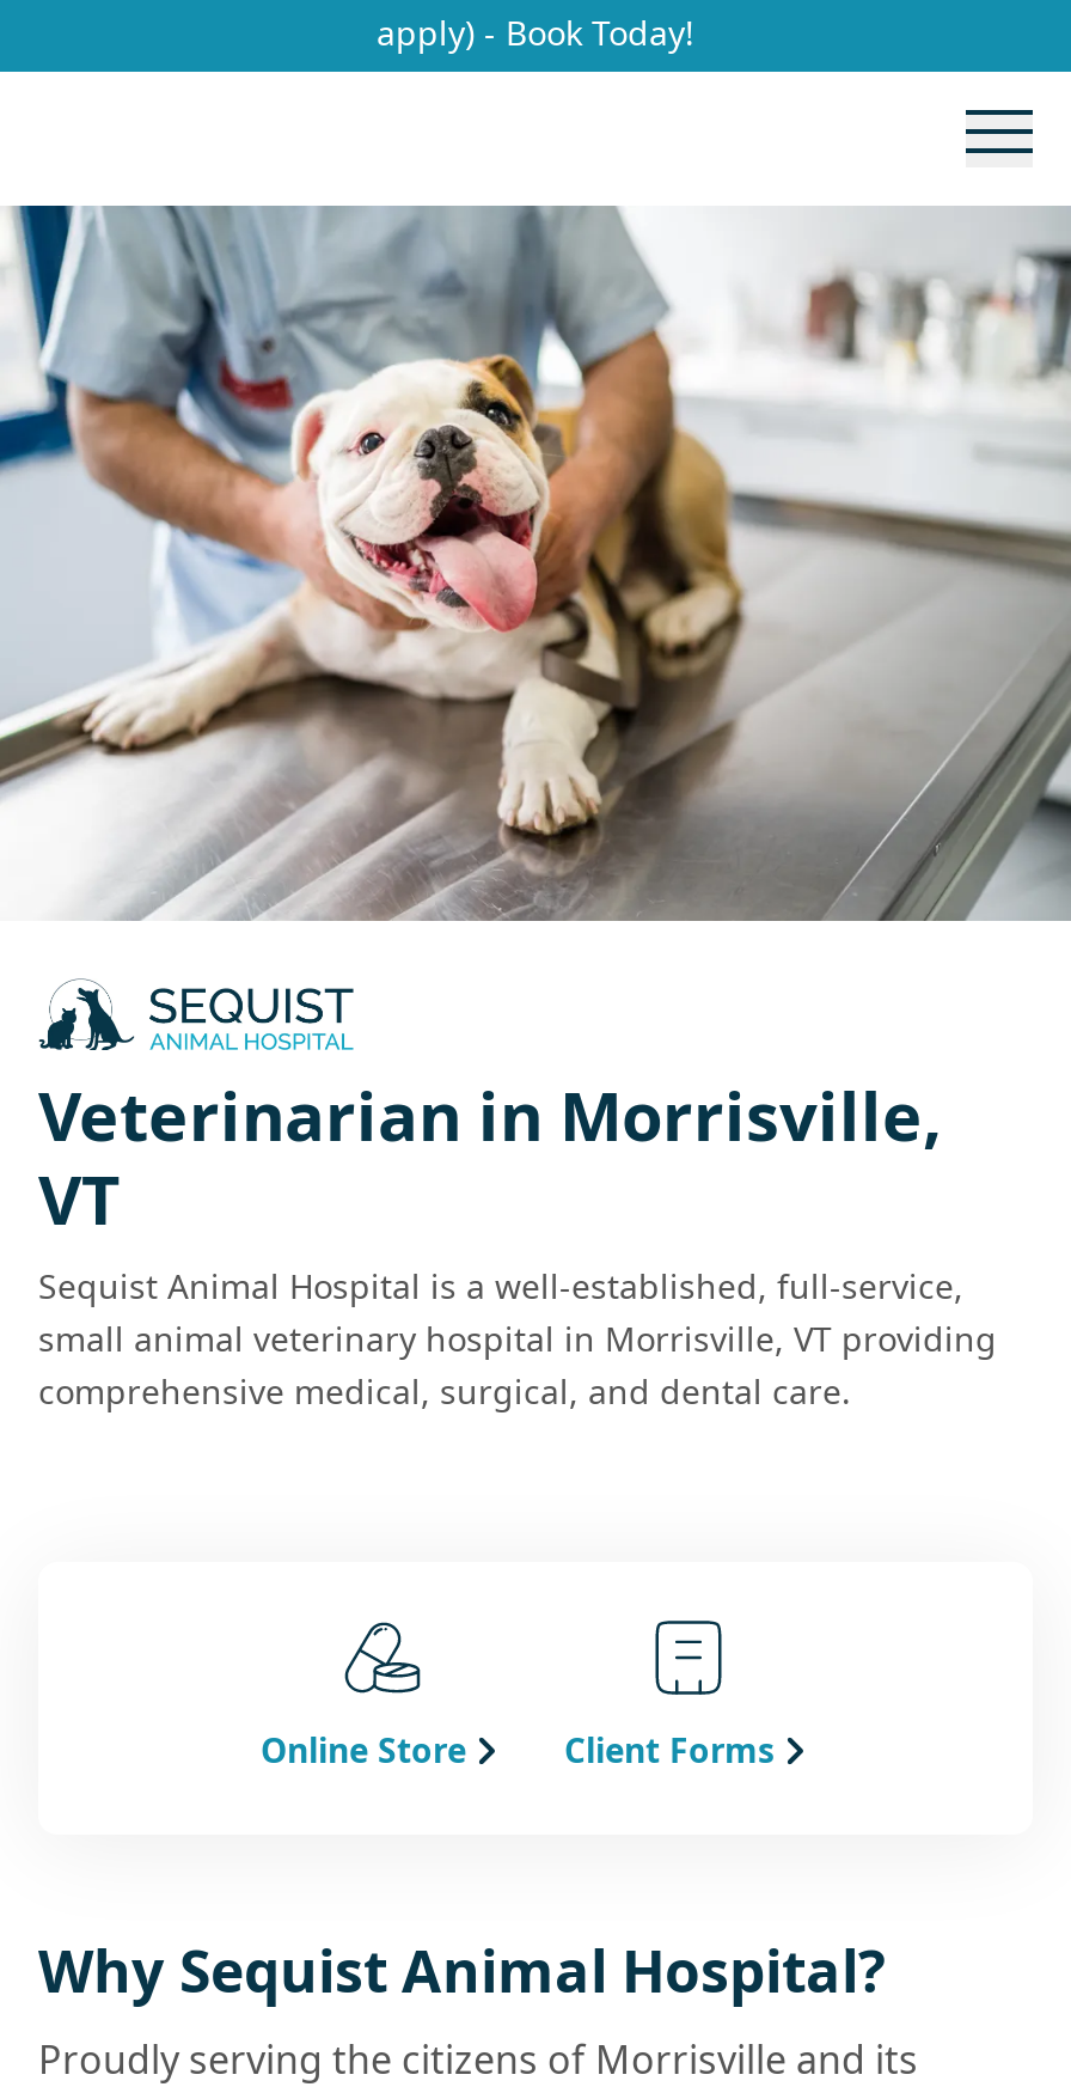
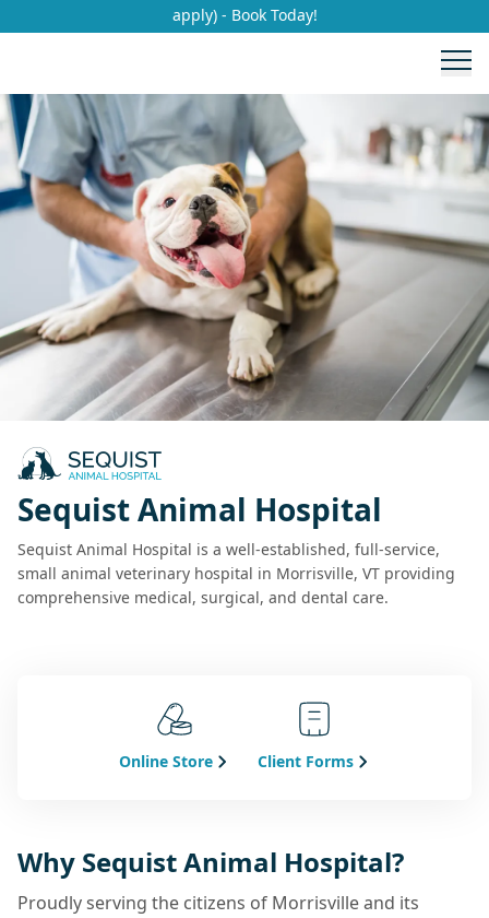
- Veterinarian in Morrisville,
- VT
+ Sequist Animal Hospital
